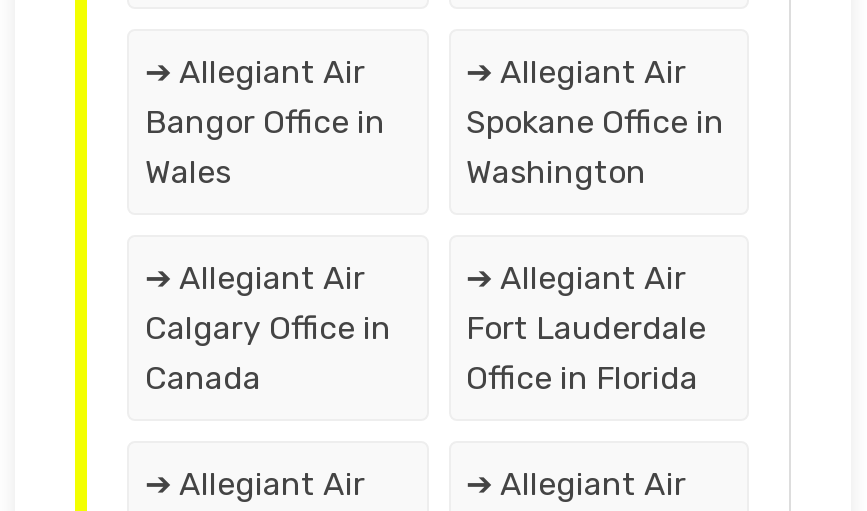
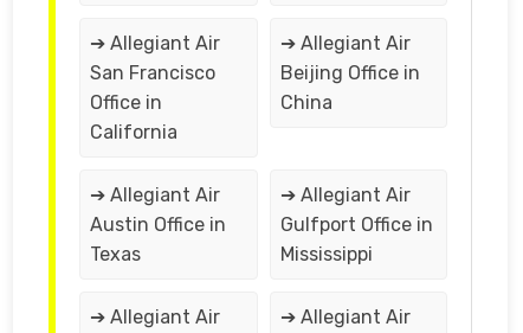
- Bangor Office in
- Wales
+ San Francisco
+ Office in
+ California

- Spokane Office in
- Washington
+ Beijing Office in
+ China

- Calgary Office in
- Canada
+ Austin Office in
+ Texas

- Fort Lauderdale
- Office in Florida
+ Gulfport Office in
+ Mississippi
